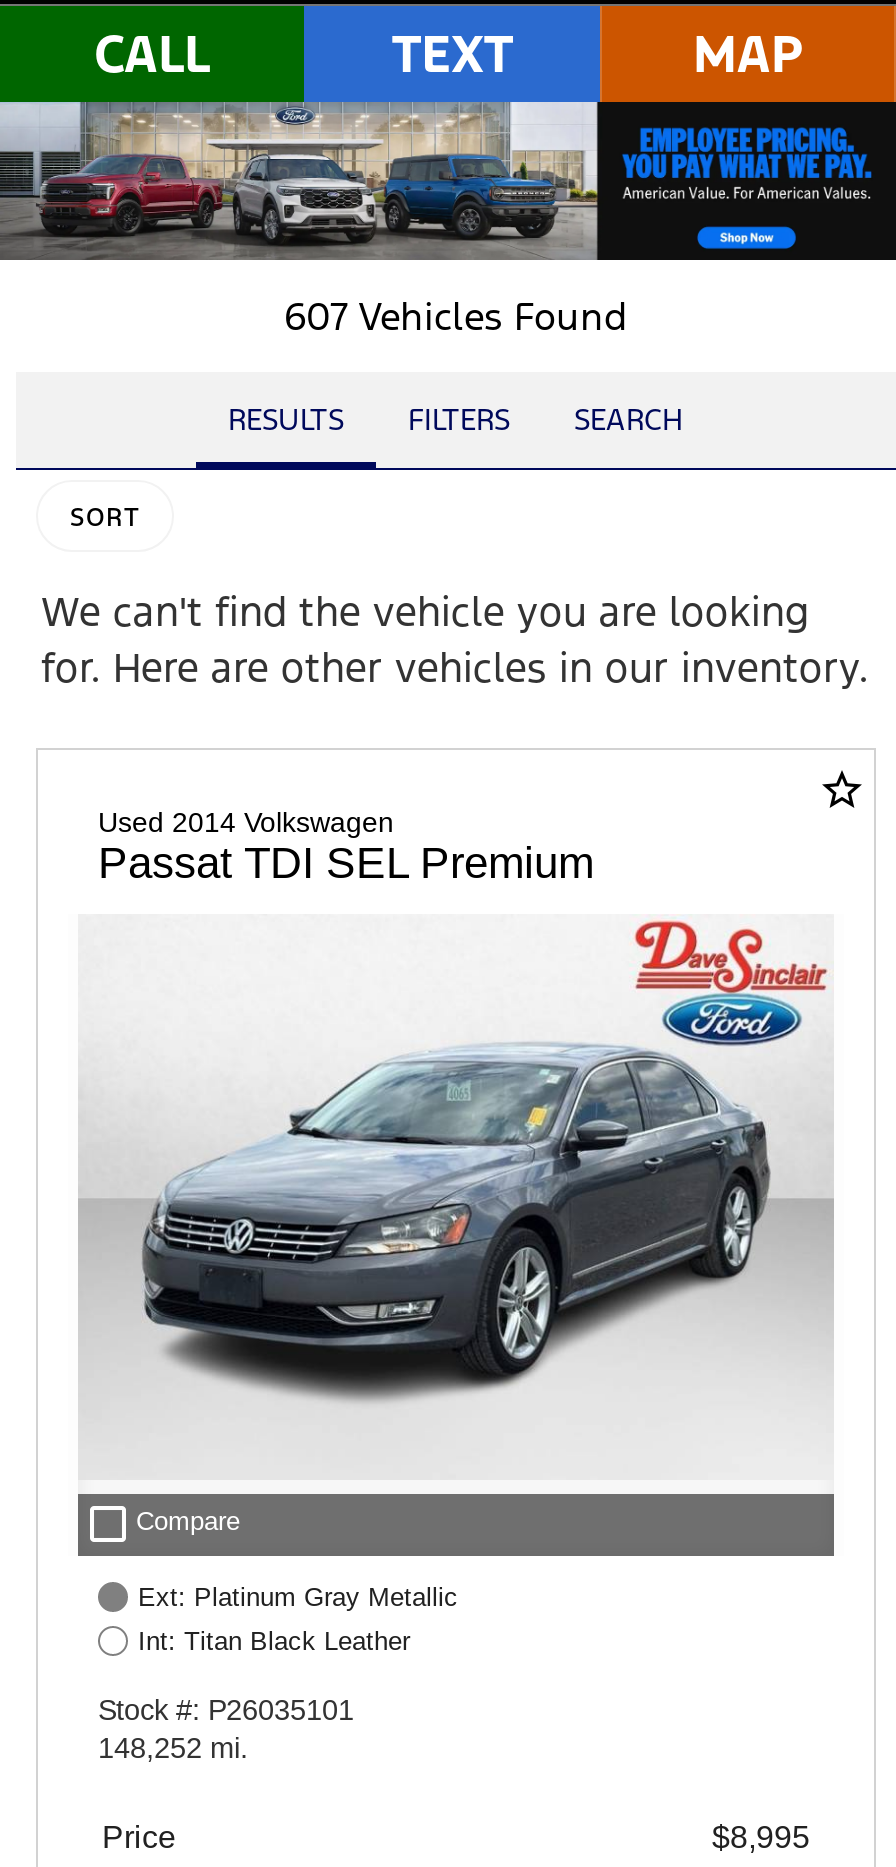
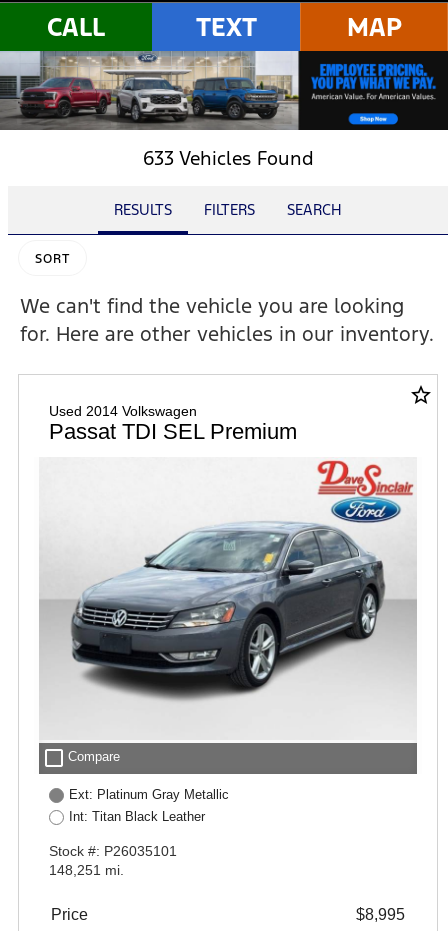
- 607 Vehicles Found
+ 633 Vehicles Found

- 148,252 mi.
+ 148,251 mi.
